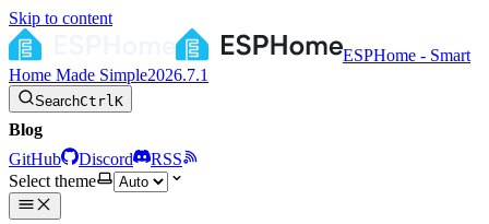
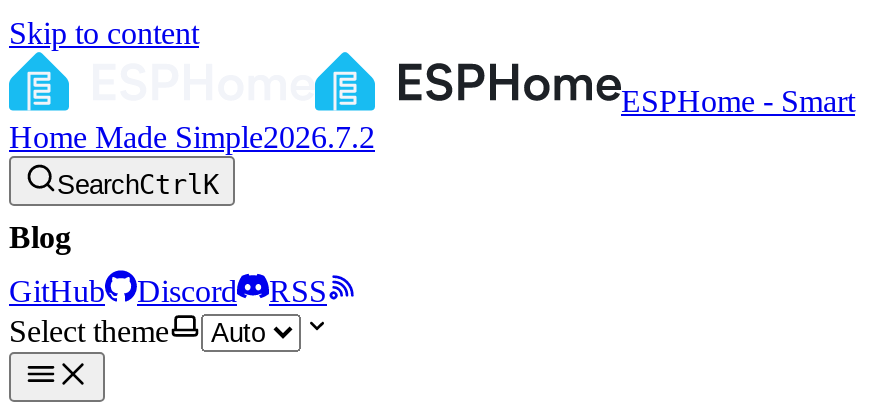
- Home Made Simple2026.7.1
+ Home Made Simple2026.7.2
